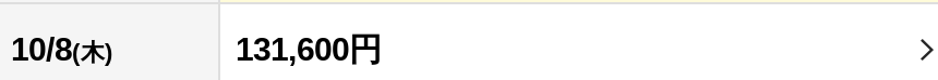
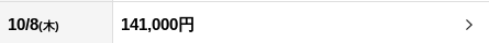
- 131,600円
+ 141,000円
